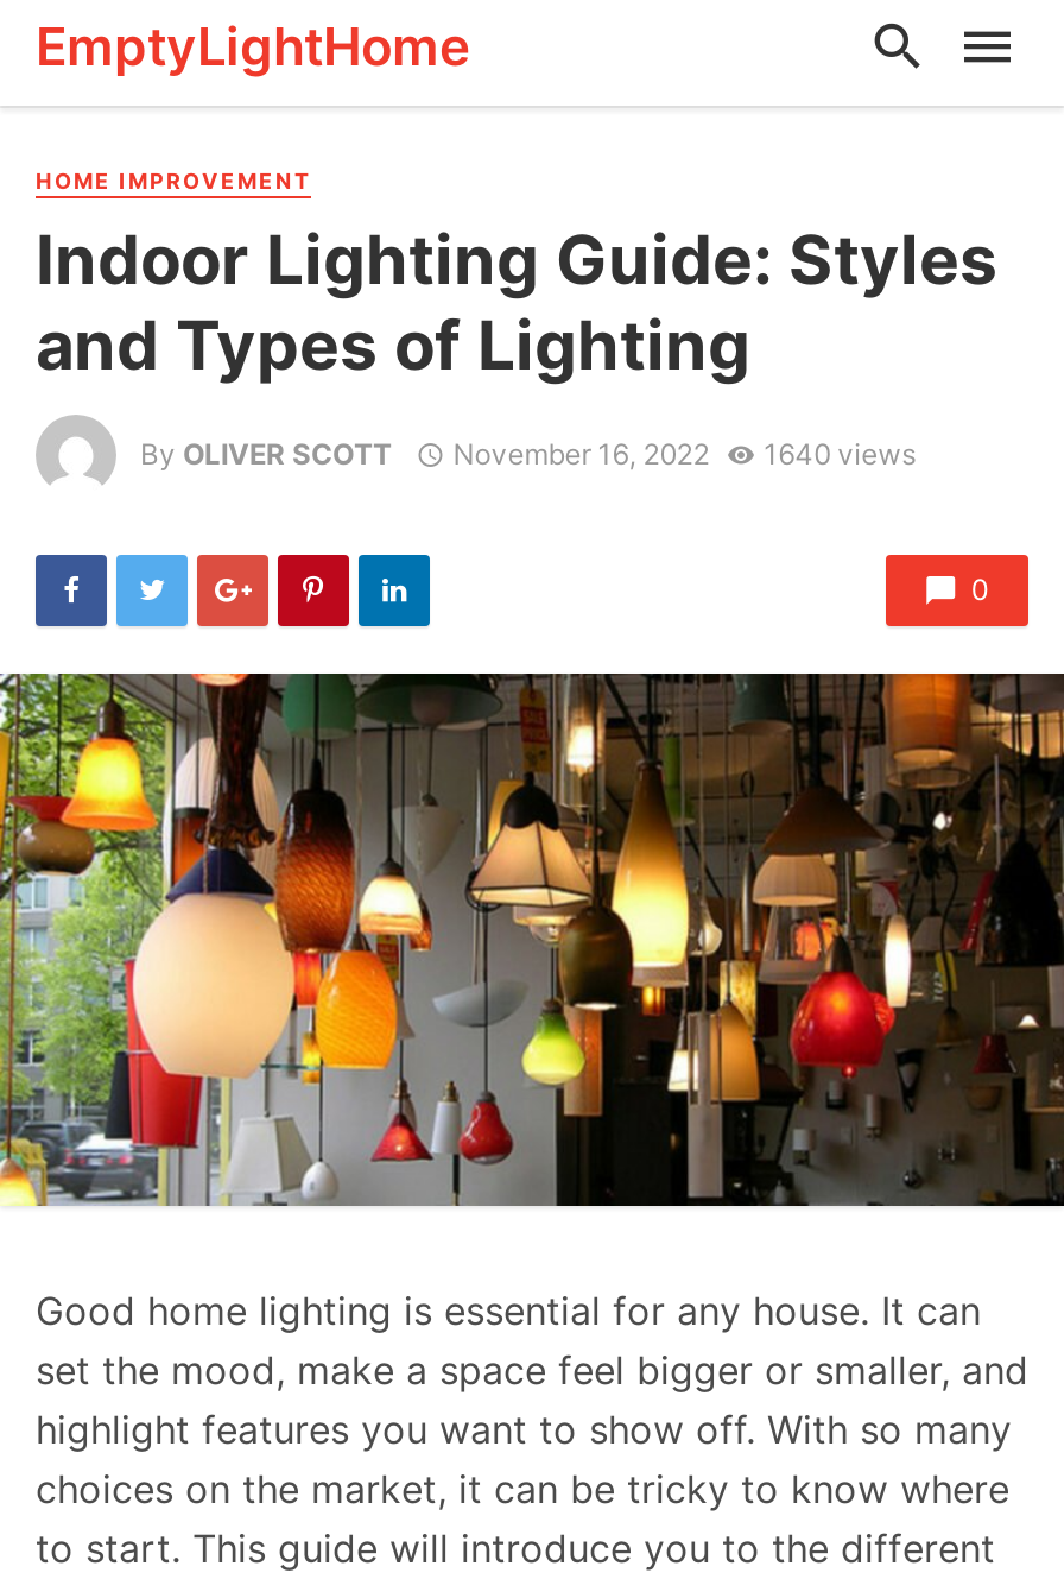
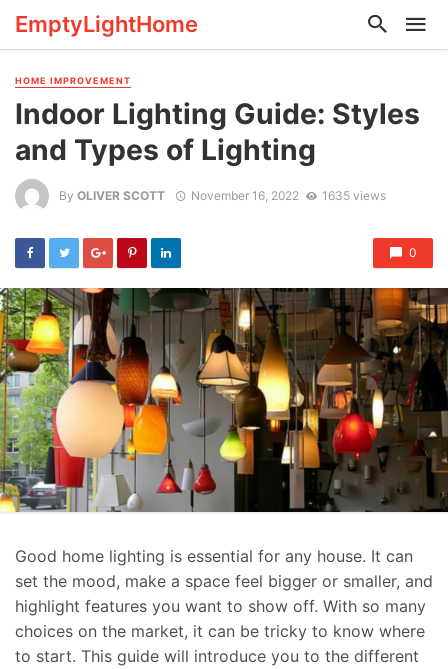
- By OLIVER SCOTT November 16, 2022 1640 views
+ By OLIVER SCOTT November 16, 2022 1635 views
